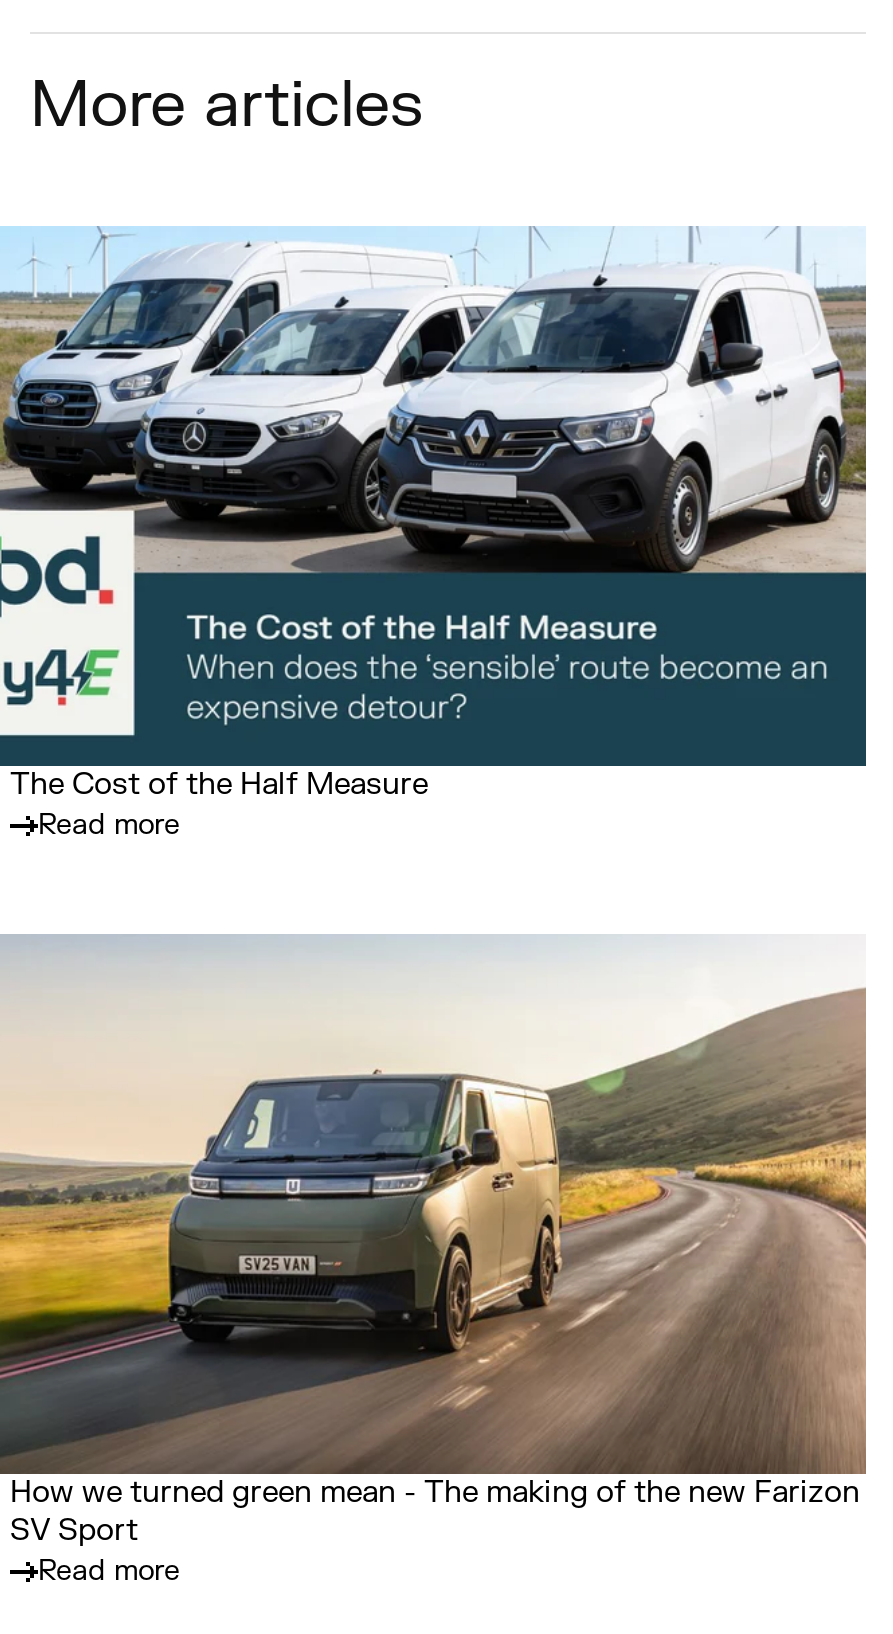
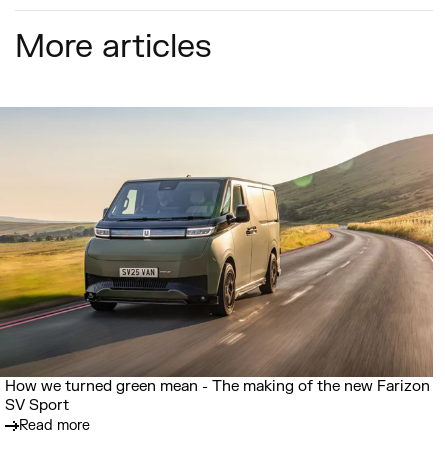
- [image]
- The Cost of the Half Measure
- Read more
